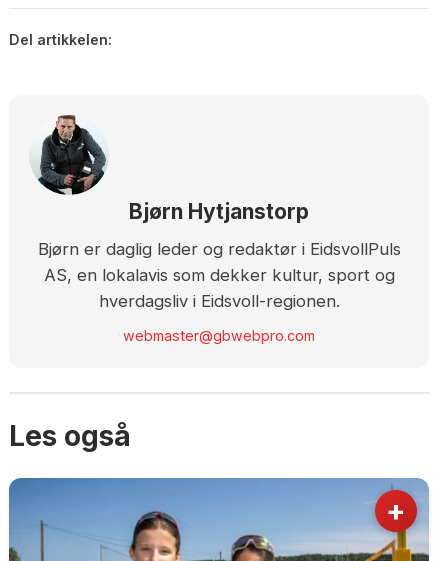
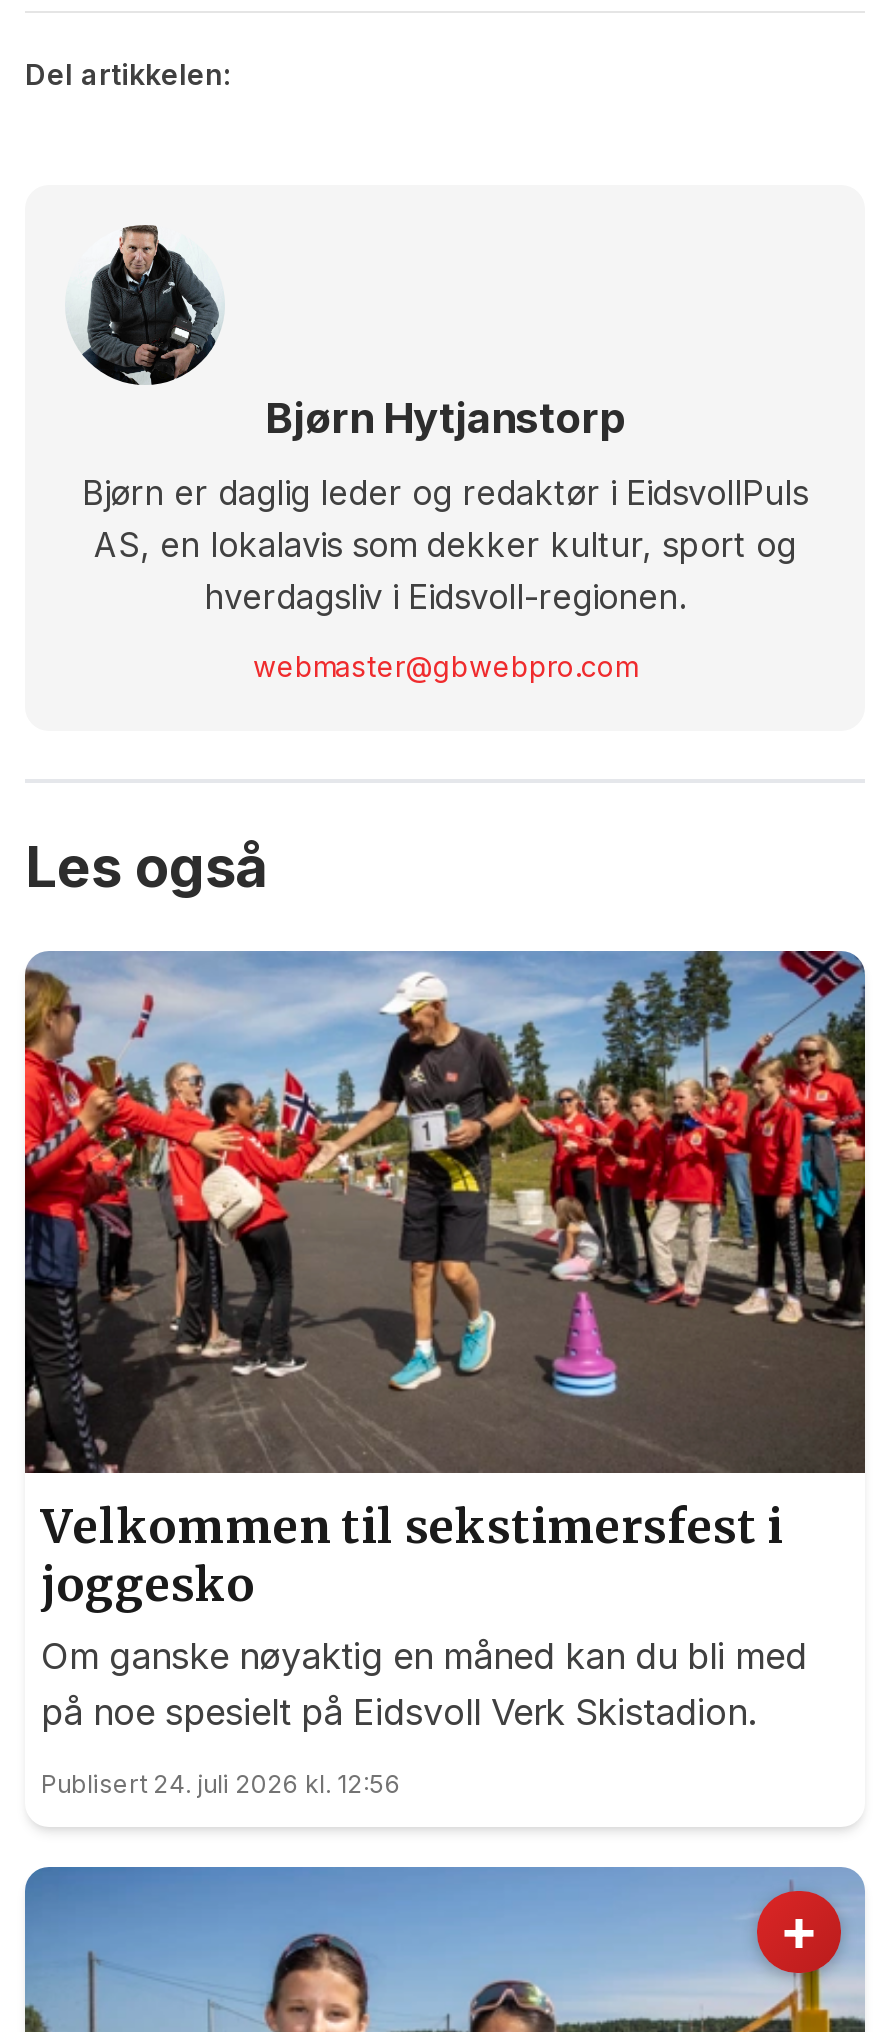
+ [image]
+ Velkommen til sekstimersfest i
+ joggesko
+ Om ganske nøyaktig en måned kan du bli med
+ på noe spesielt på Eidsvoll Verk Skistadion.
+ Publisert 24. juli 2026 kl. 12:56
